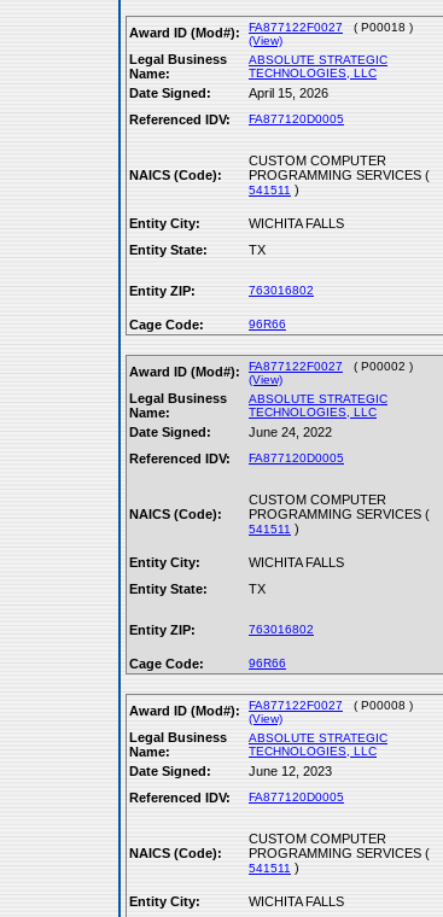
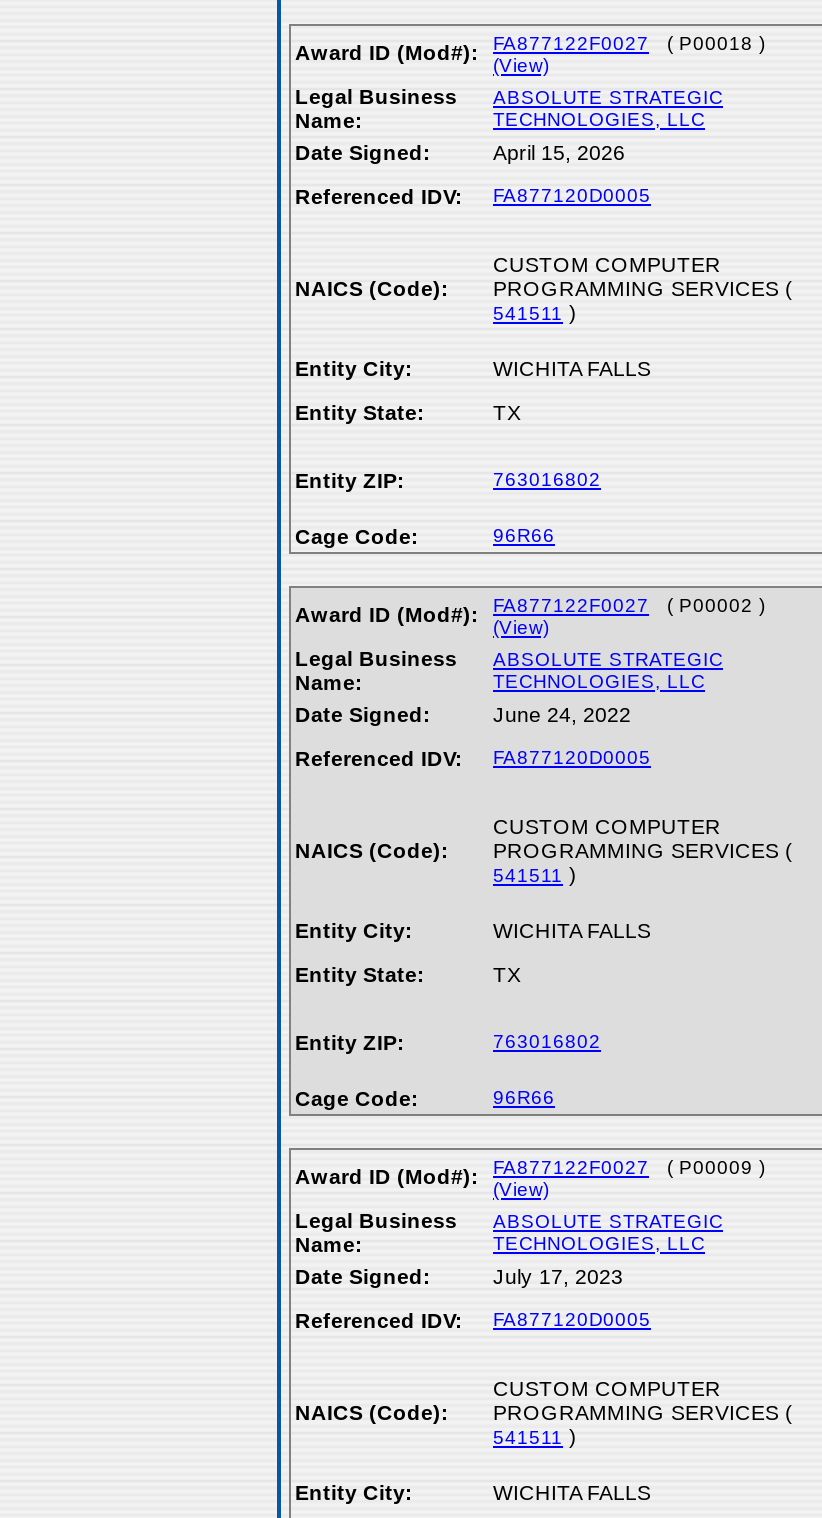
- Award ID (Mod#): FA877122F0027 ( P00008 )
+ Award ID (Mod#): FA877122F0027 ( P00009 )

- June 12, 2023
+ July 17, 2023
